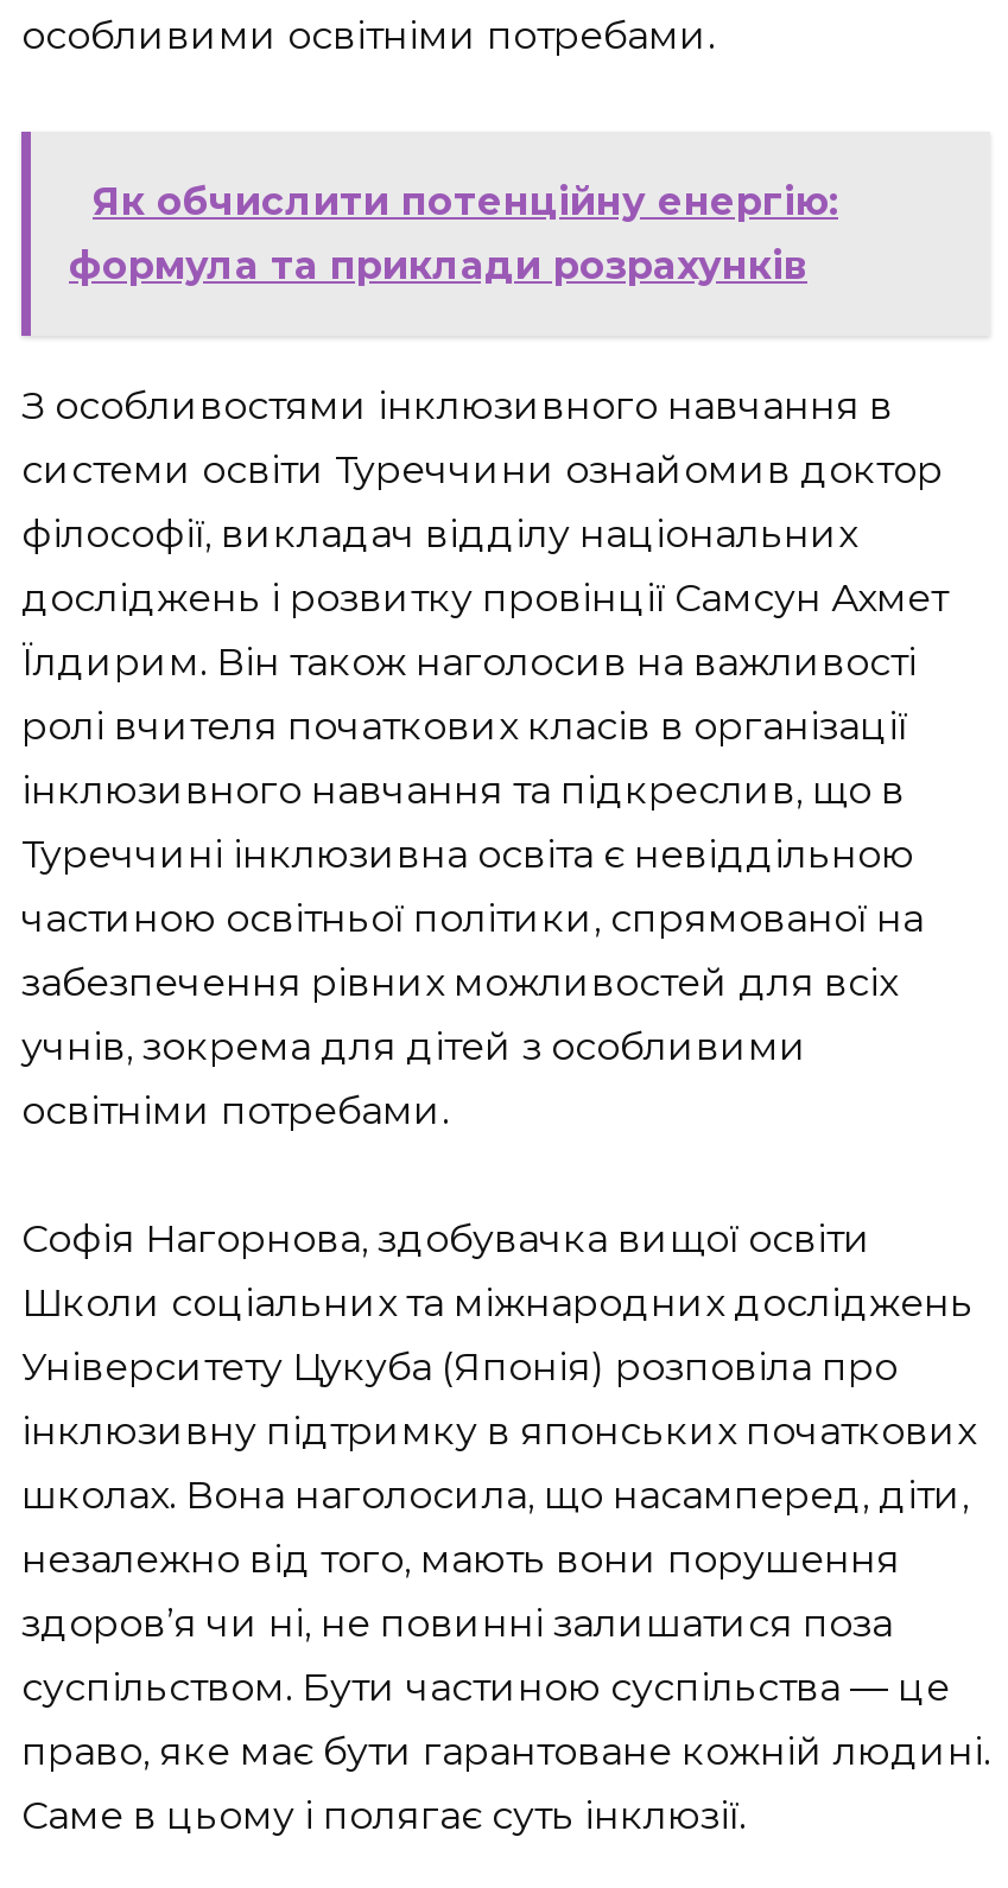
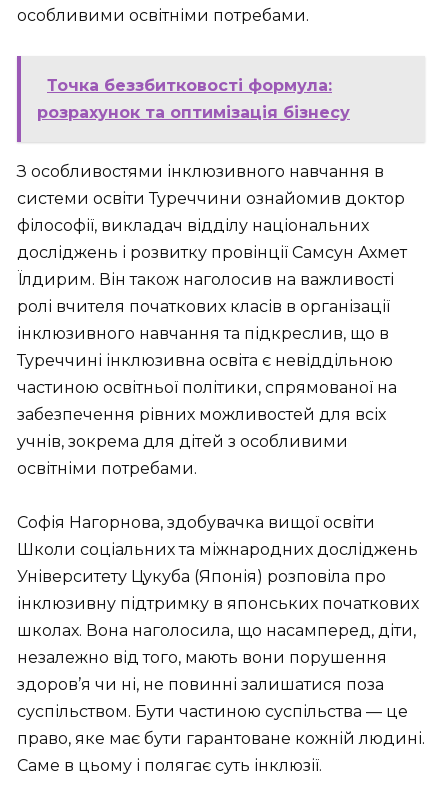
- Як обчислити потенційну енергію:
- формула та приклади розрахунків
+ Точка беззбитковості формула:
+ розрахунок та оптимізація бізнесу
